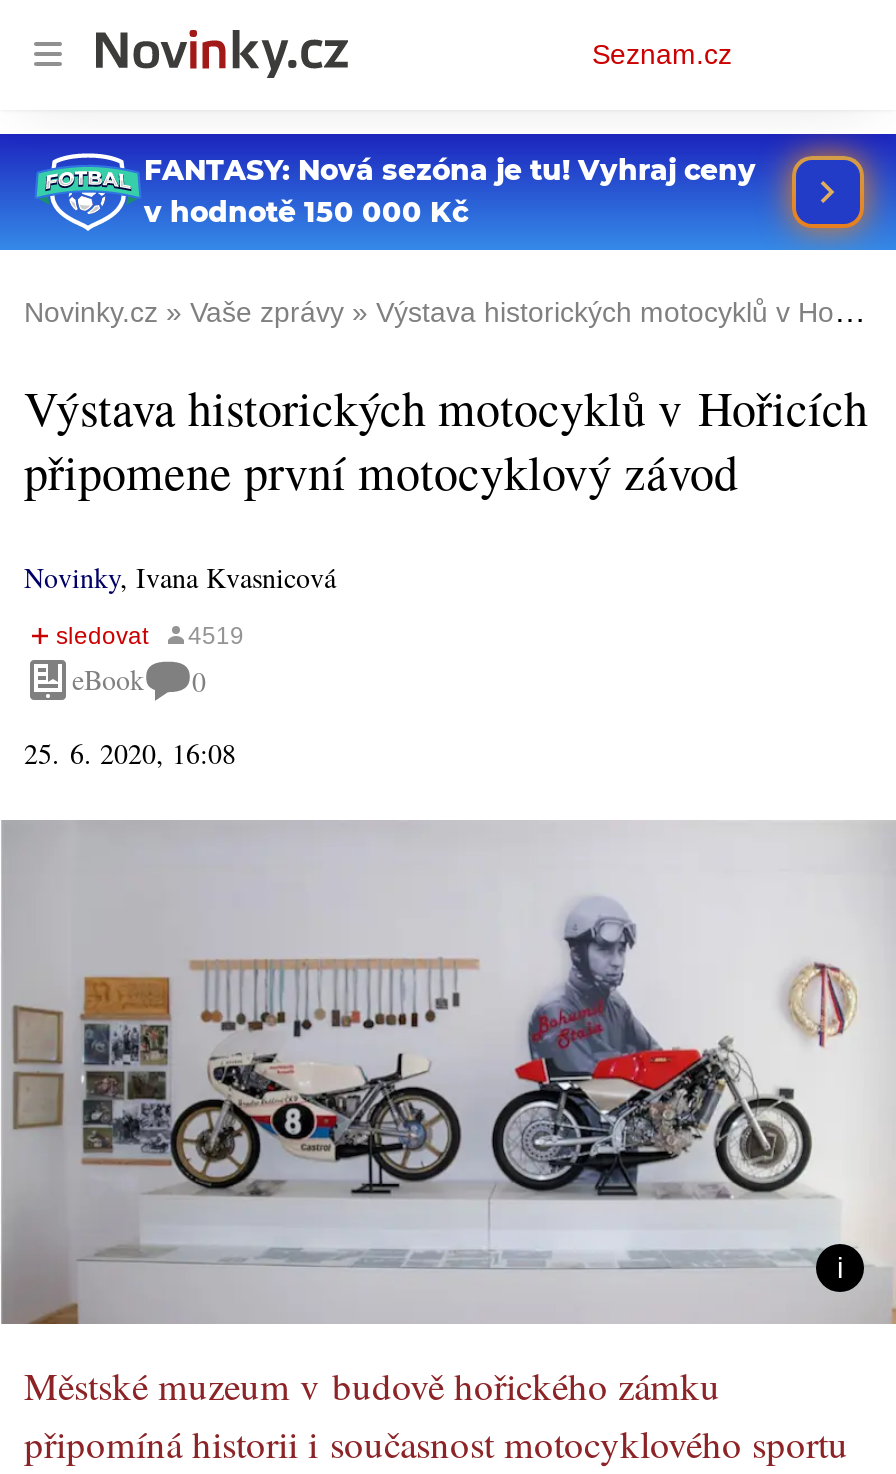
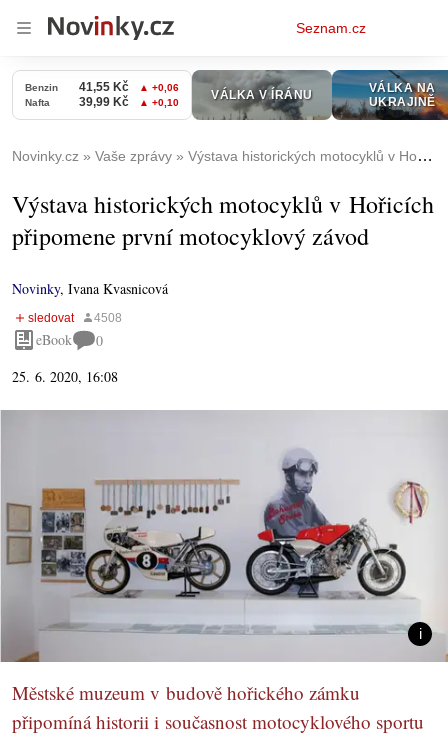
- [image]
+ [image]
